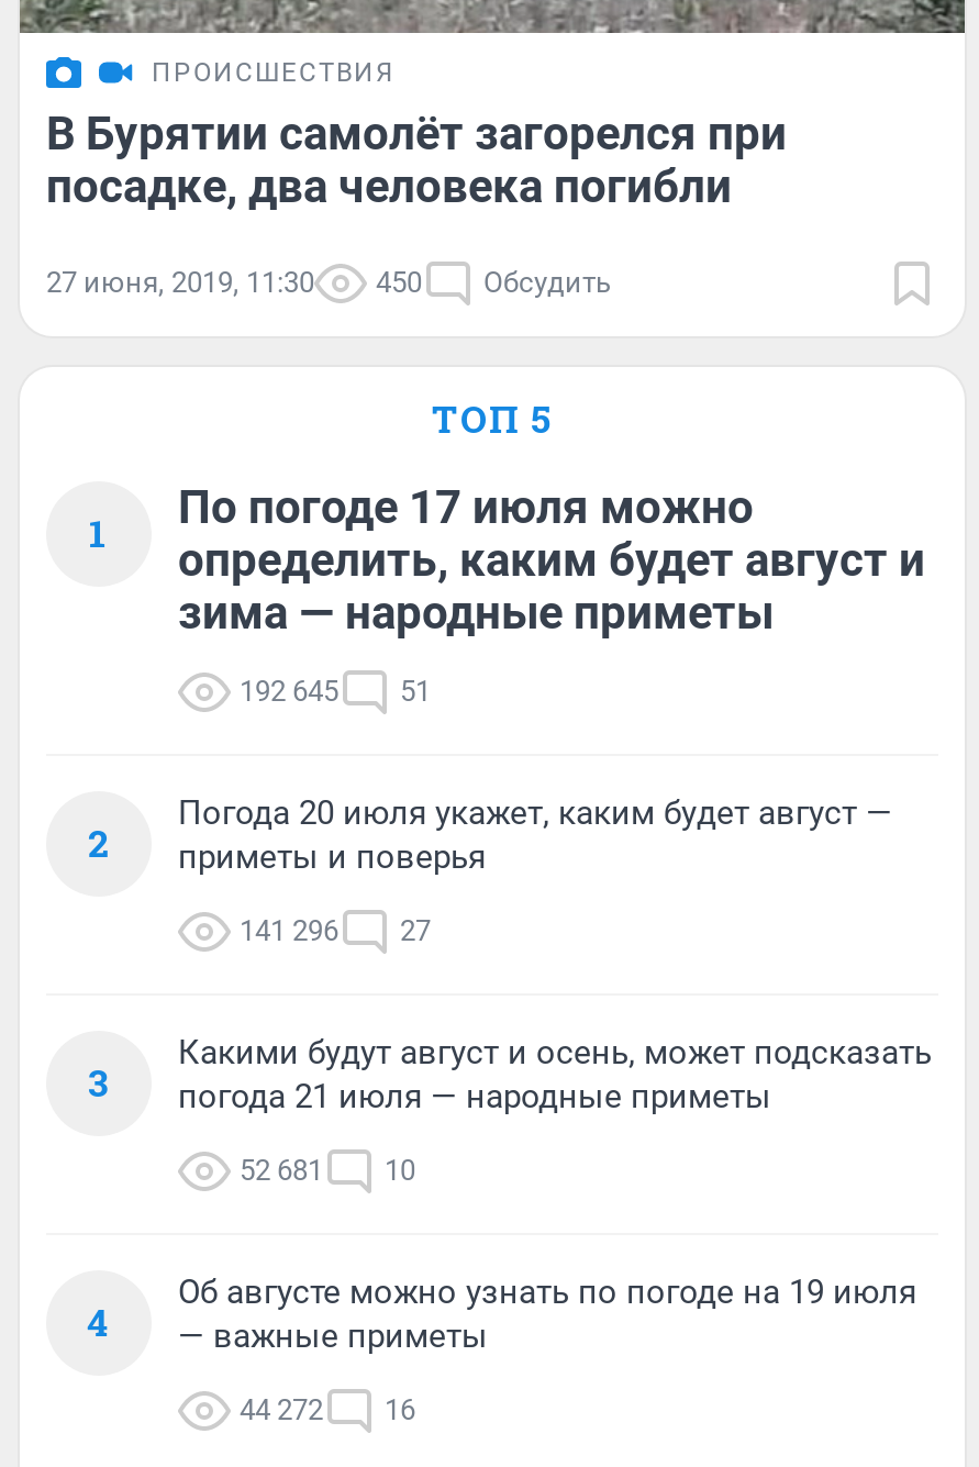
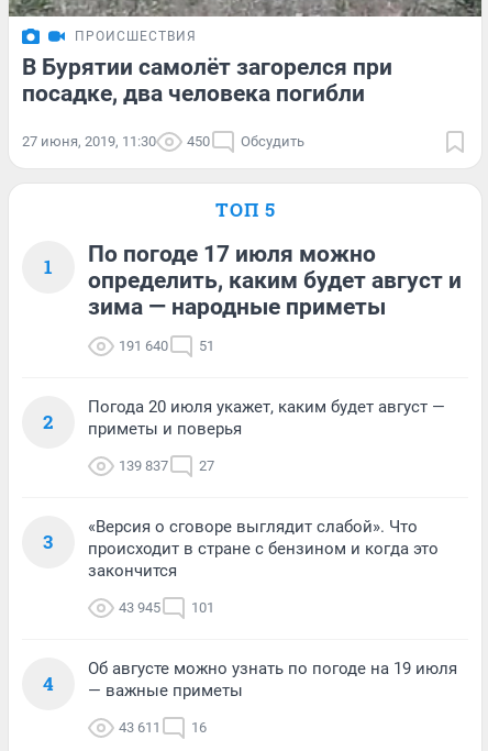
- 192 645 51
+ 191 640 51

- 141 296 27
+ 139 837 27

- Какими будут август и осень, может подсказать
- погода 21 июля — народные приметы
+ «Версия о сговоре выглядит слабой». Что
+ происходит в стране с бензином и когда это
+ закончится

- 52 681
- 10
+ 43 945
+ 101

- 44 272 16
+ 43 611 16
